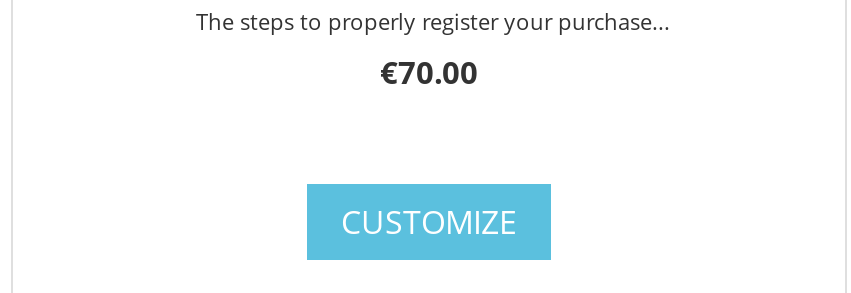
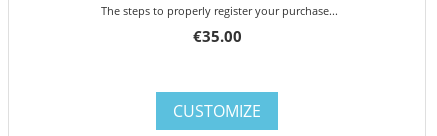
- €70.00
+ €35.00
